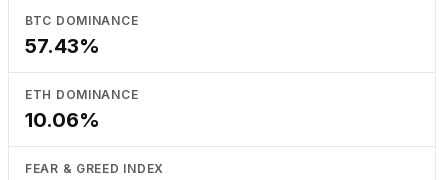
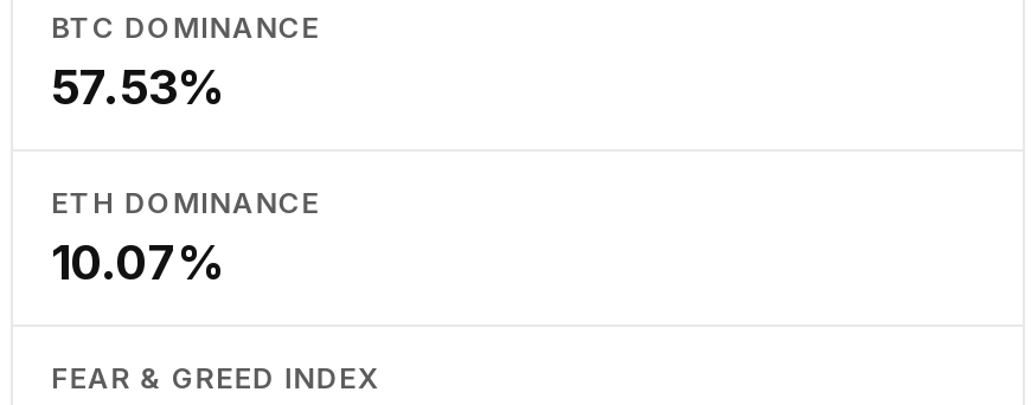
- 57.43%
+ 57.53%

- 10.06%
+ 10.07%
